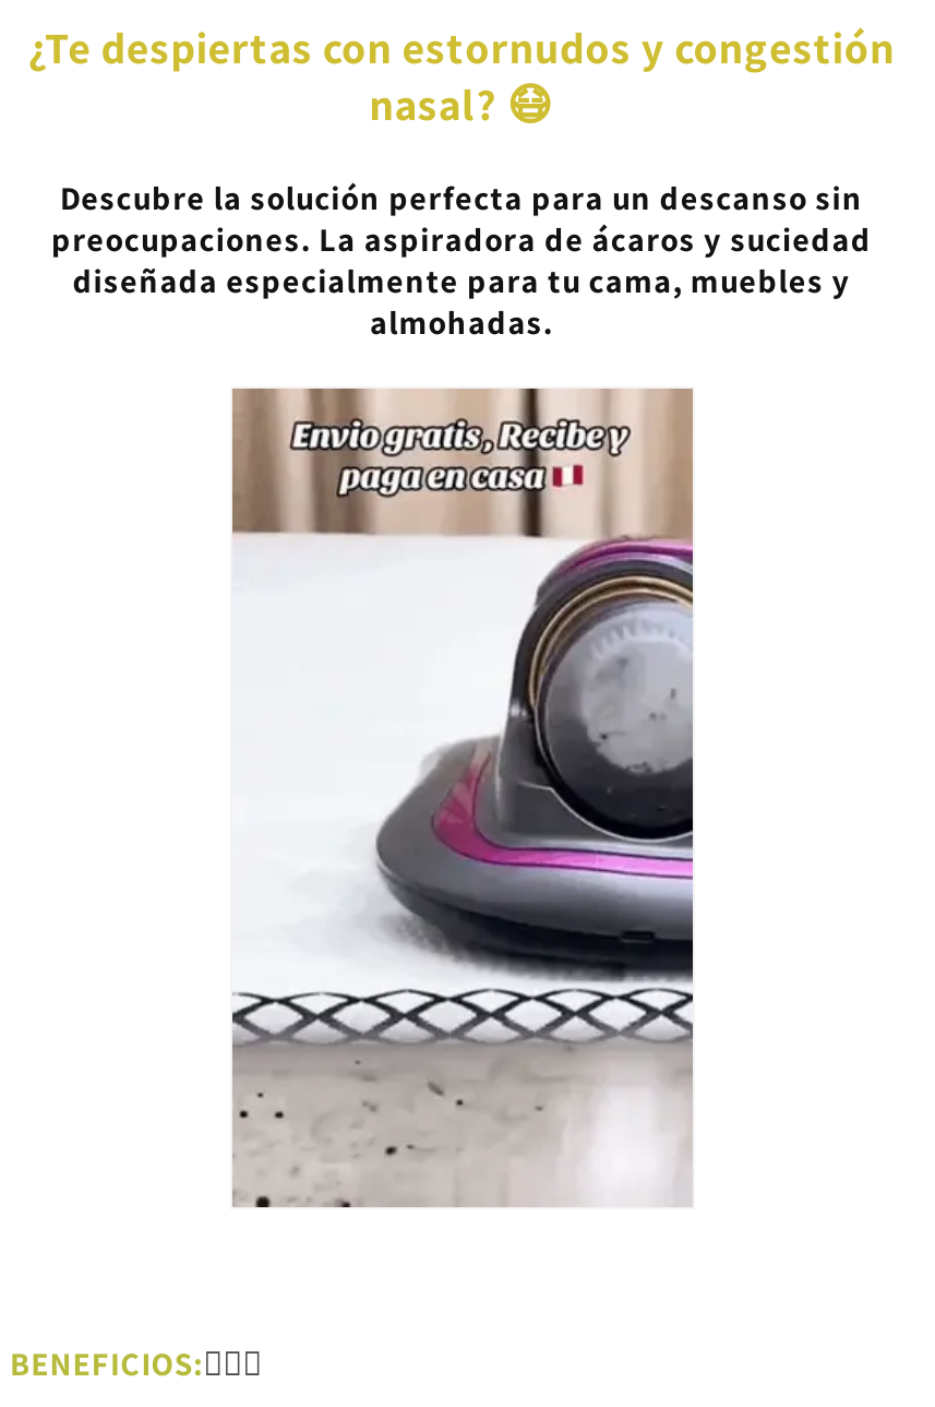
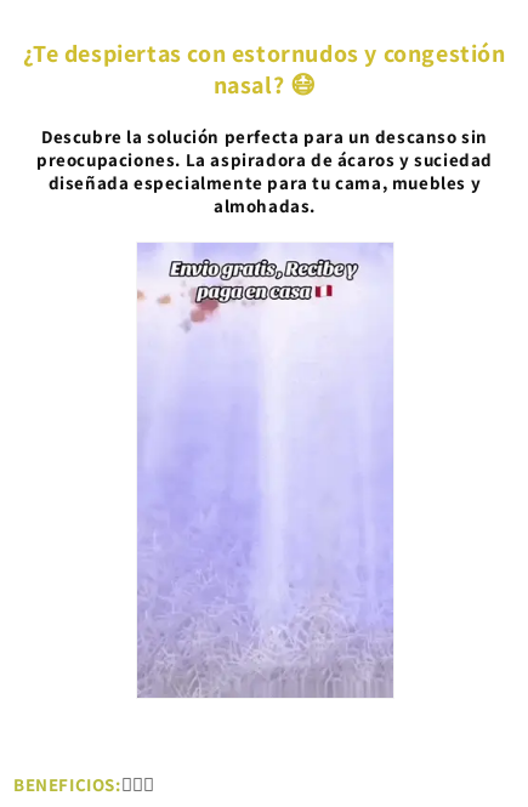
- [image]
+ [image]
